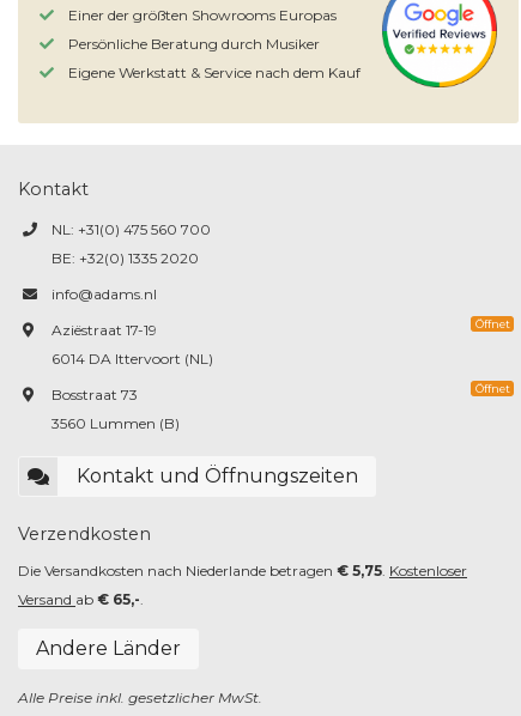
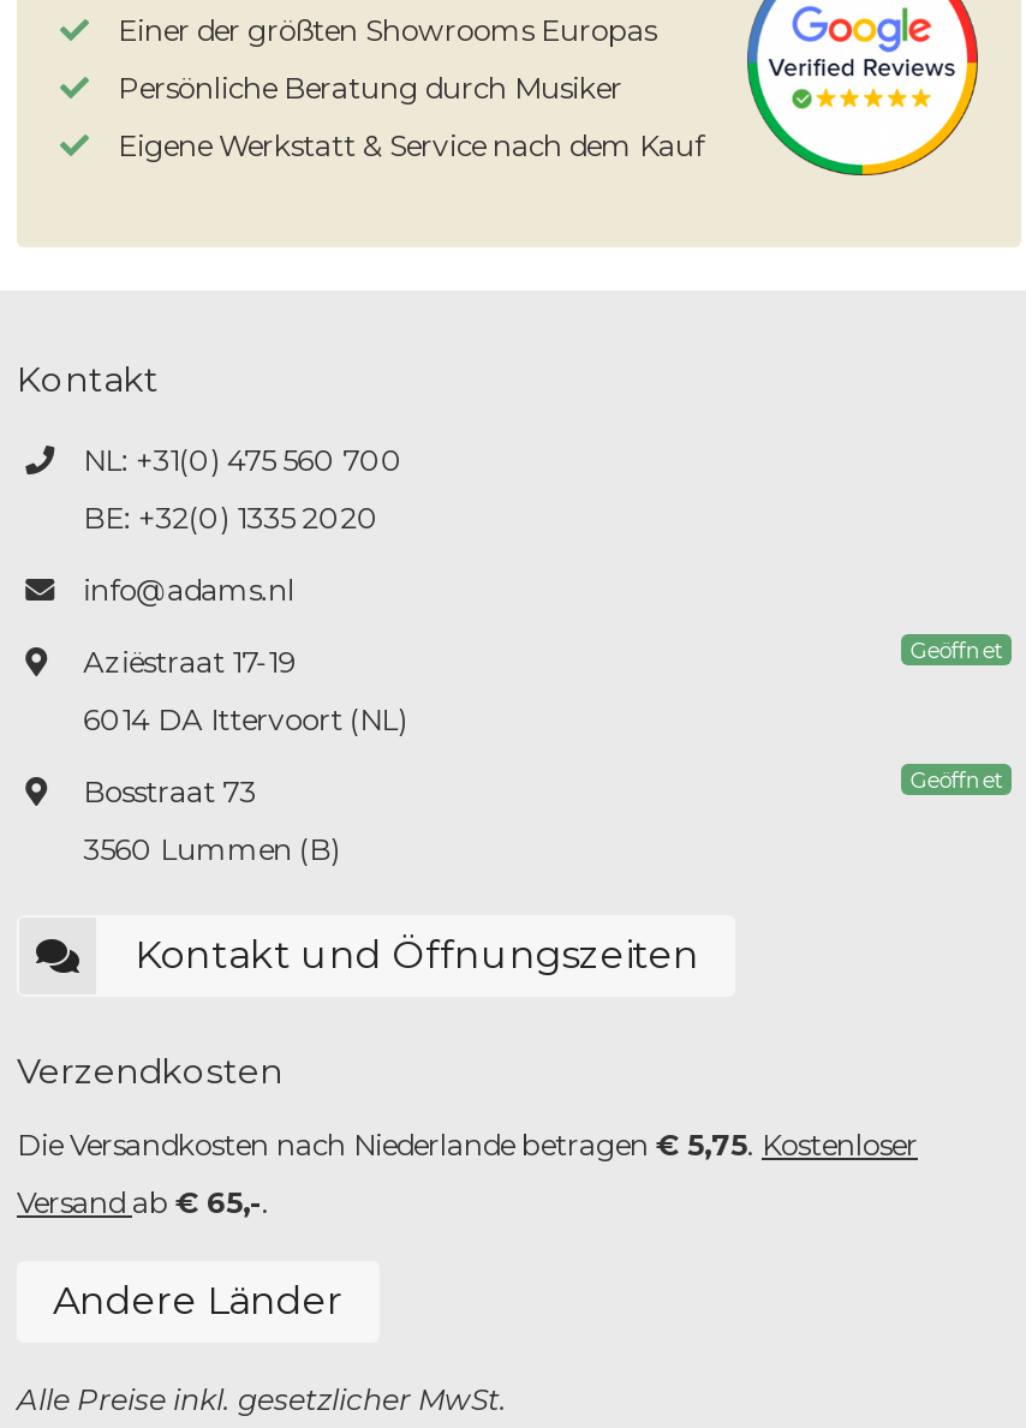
- Öffnet
+ Geöffnet

- Öffnet
+ Geöffnet
